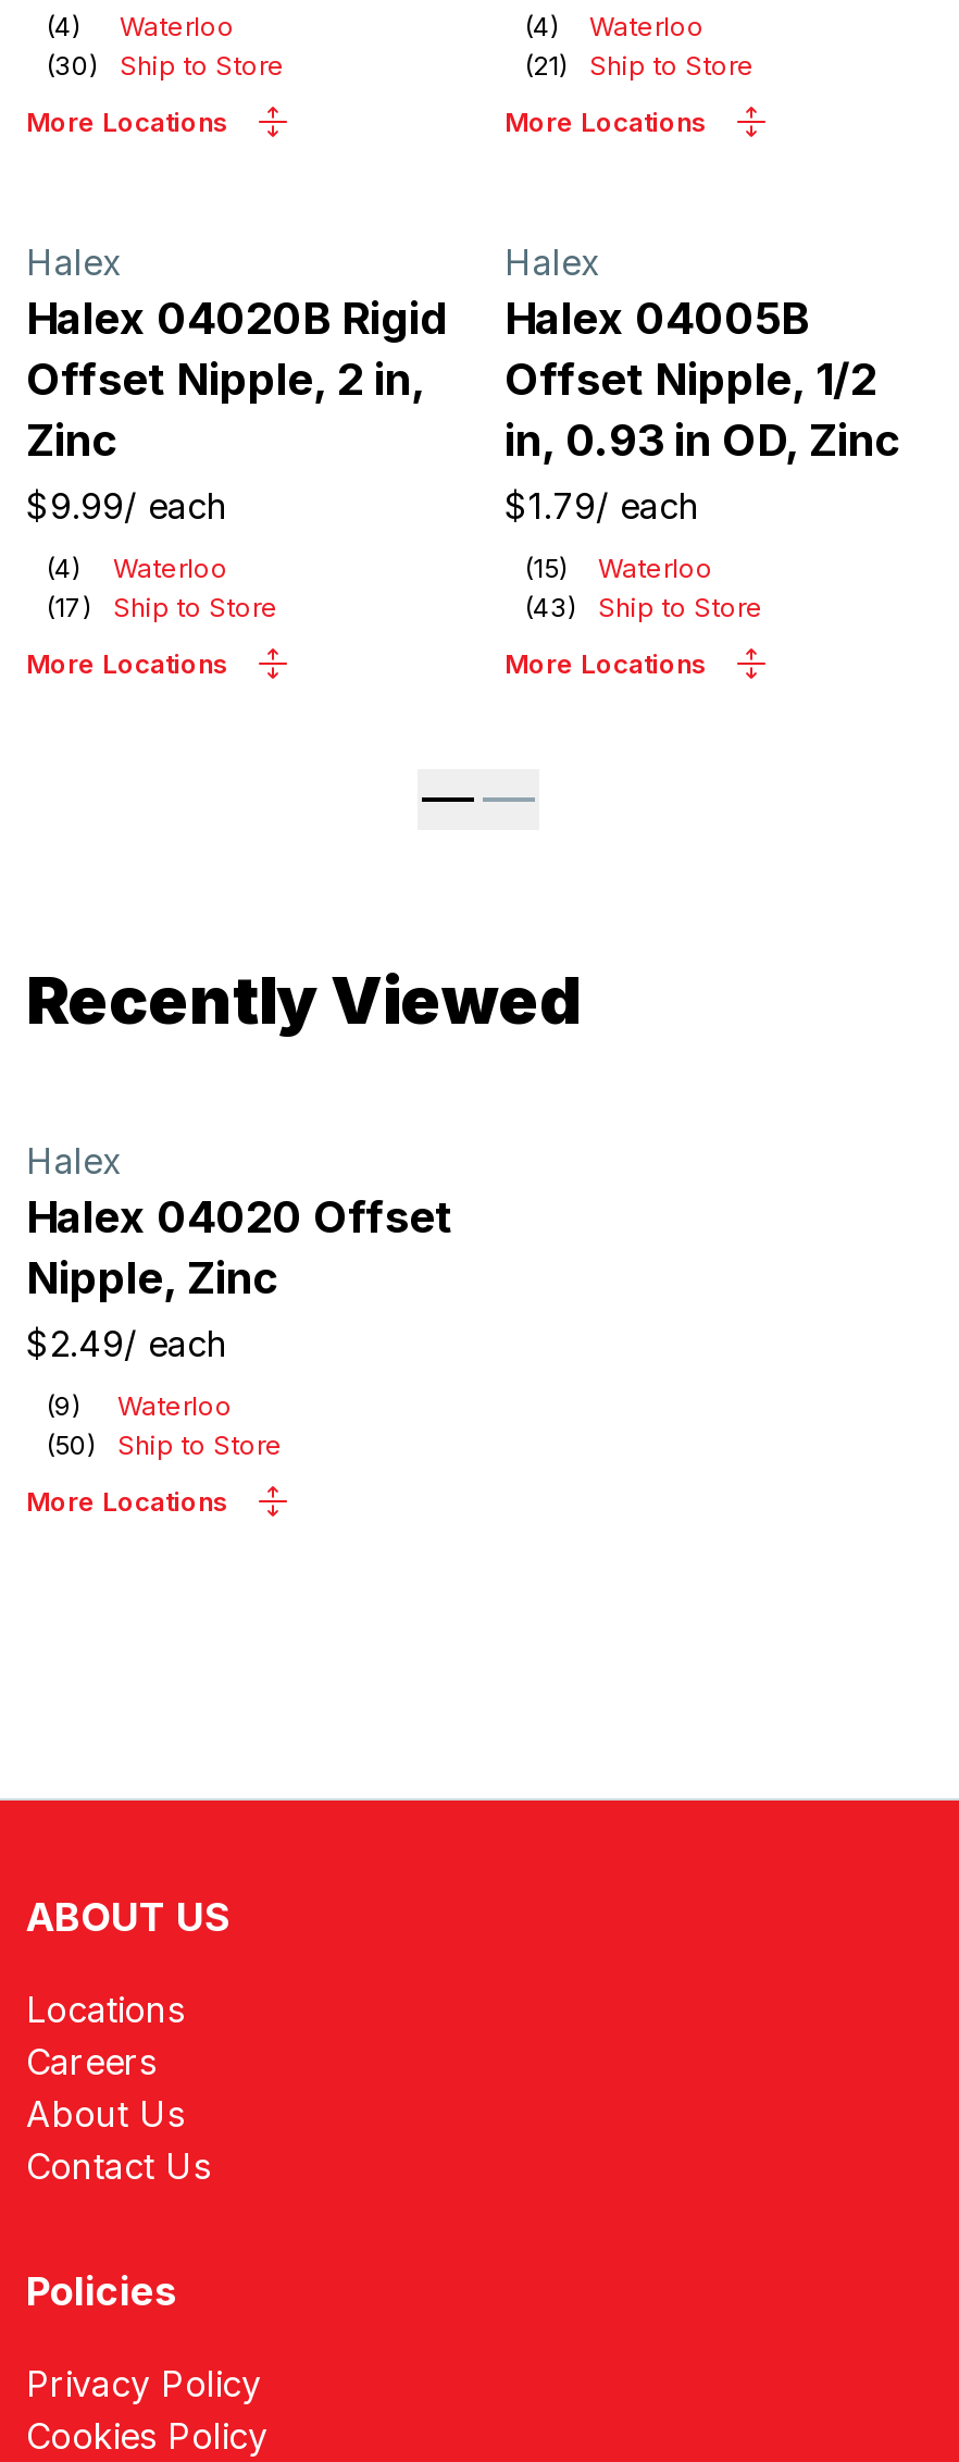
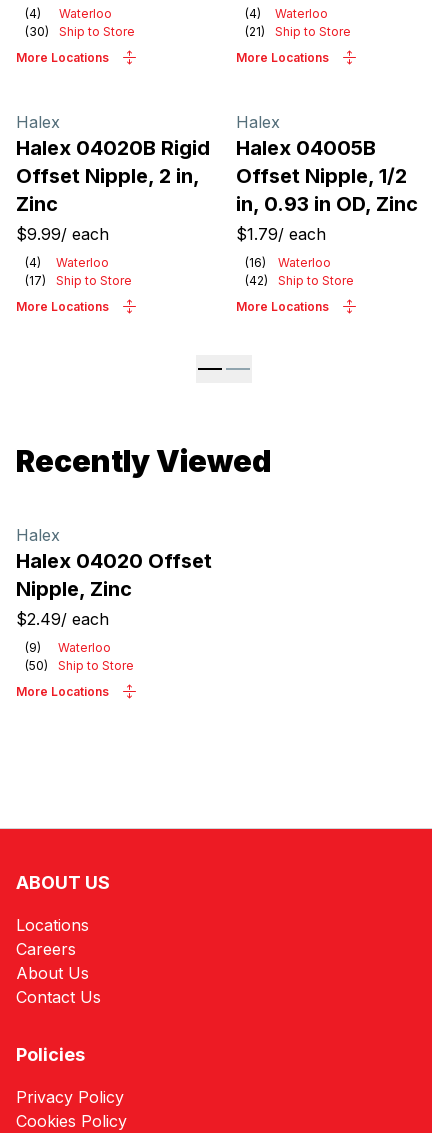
- (15) Waterloo
+ (16) Waterloo

- (43) Ship to Store
+ (42) Ship to Store
